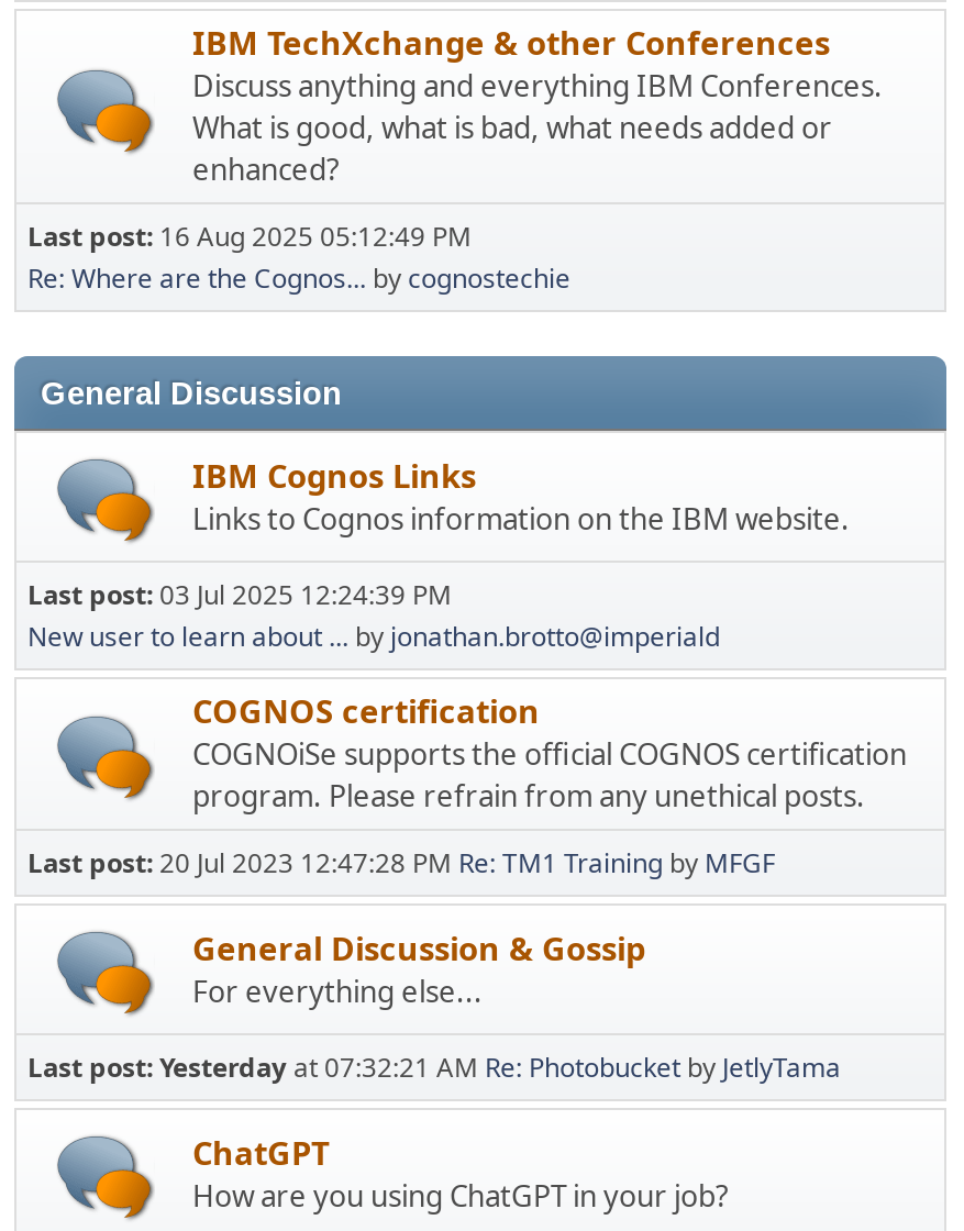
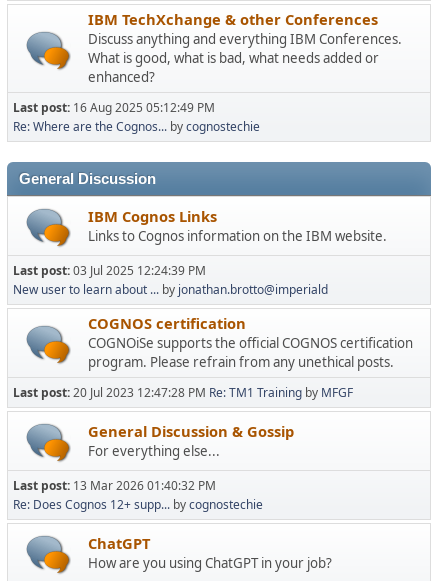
- Last post: Yesterday at 07:32:21 AM Re: Photobucket by JetlyTama
+ Last post: 13 Mar 2026 01:40:32 PM
+ Re: Does Cognos 12+ supp... by cognostechie
